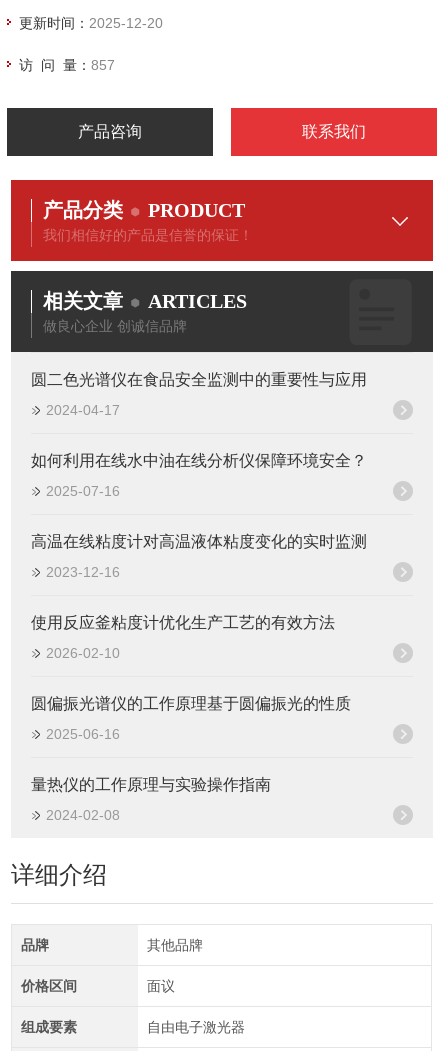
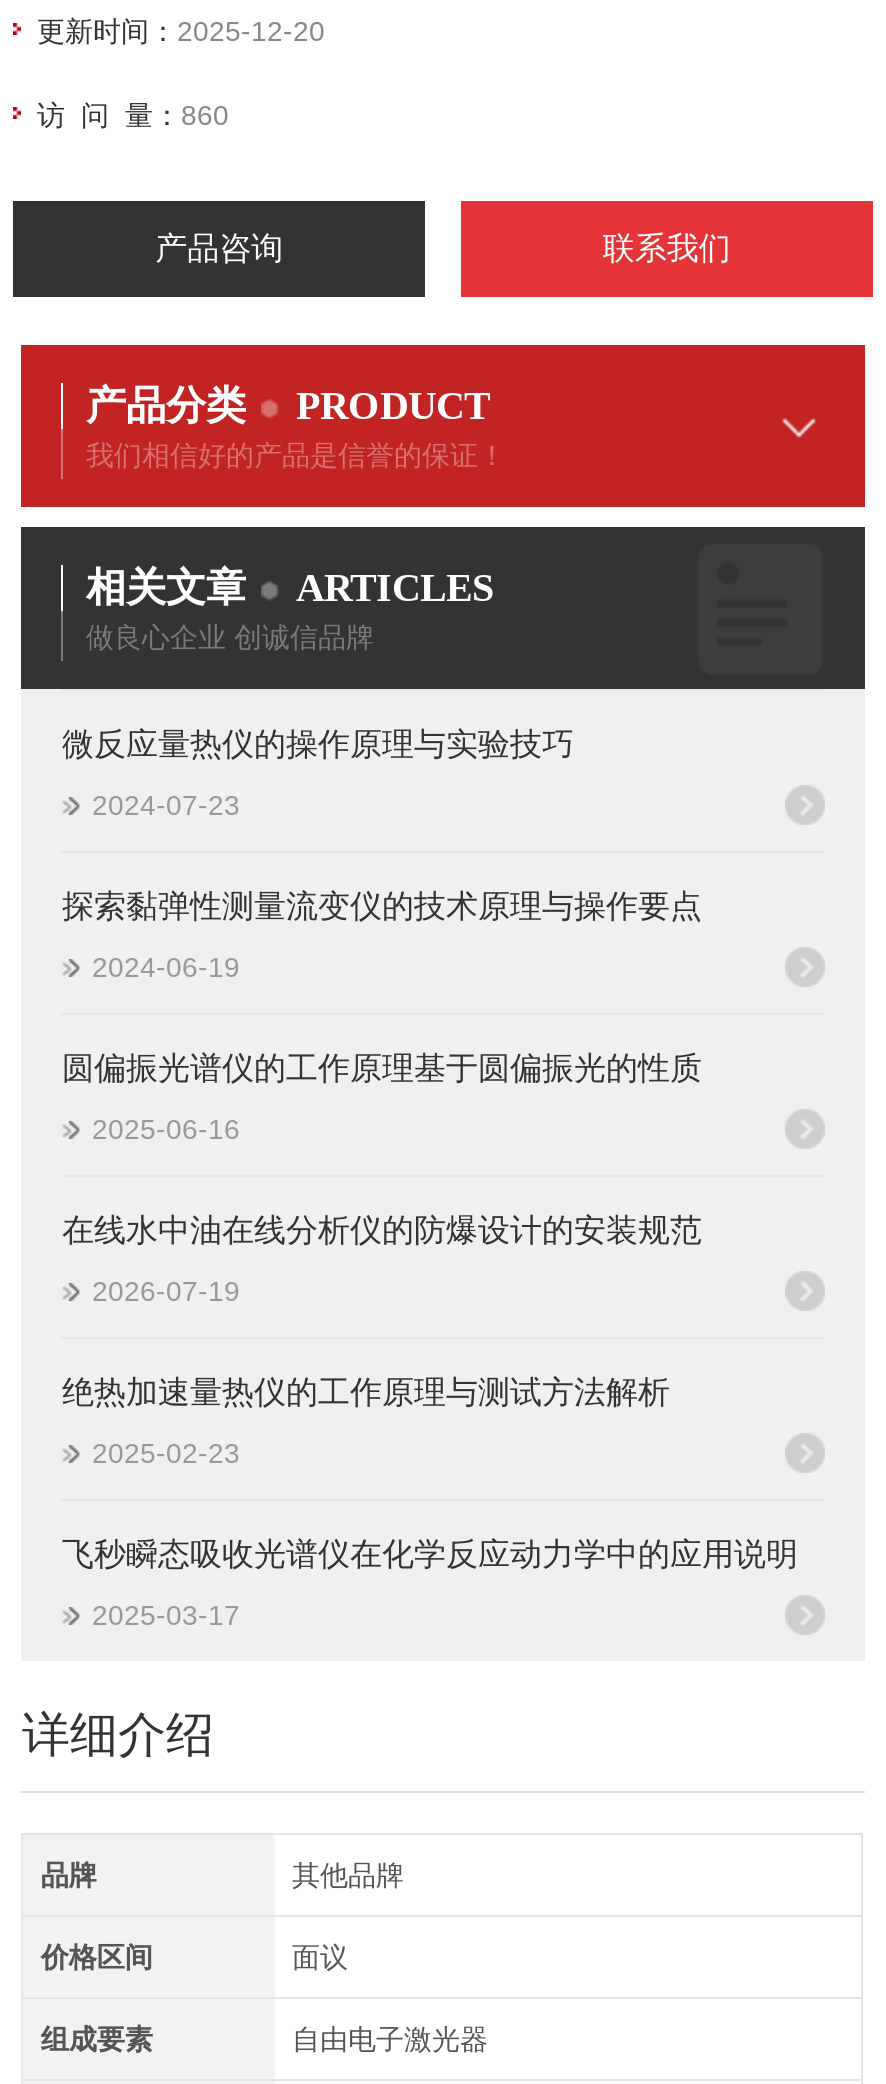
- 访 问 量：857
+ 访 问 量：860

- 圆二色光谱仪在食品安全监测中的重要性与应用
- 2024-04-17
- 如何利用在线水中油在线分析仪保障环境安全？
- 2025-07-16
- 高温在线粘度计对高温液体粘度变化的实时监测
- 2023-12-16
- 使用反应釜粘度计优化生产工艺的有效方法
- 2026-02-10
+ 微反应量热仪的操作原理与实验技巧
+ 2024-07-23
+ 探索黏弹性测量流变仪的技术原理与操作要点
+ 2024-06-19

moved up: 圆偏振光谱仪的工作原理基于圆偏振光的性质 | 2025-06-16

- 量热仪的工作原理与实验操作指南
- 2024-02-08
+ 在线水中油在线分析仪的防爆设计的安装规范
+ 2026-07-19
+ 绝热加速量热仪的工作原理与测试方法解析
+ 2025-02-23
+ 飞秒瞬态吸收光谱仪在化学反应动力学中的应用说明
+ 2025-03-17
